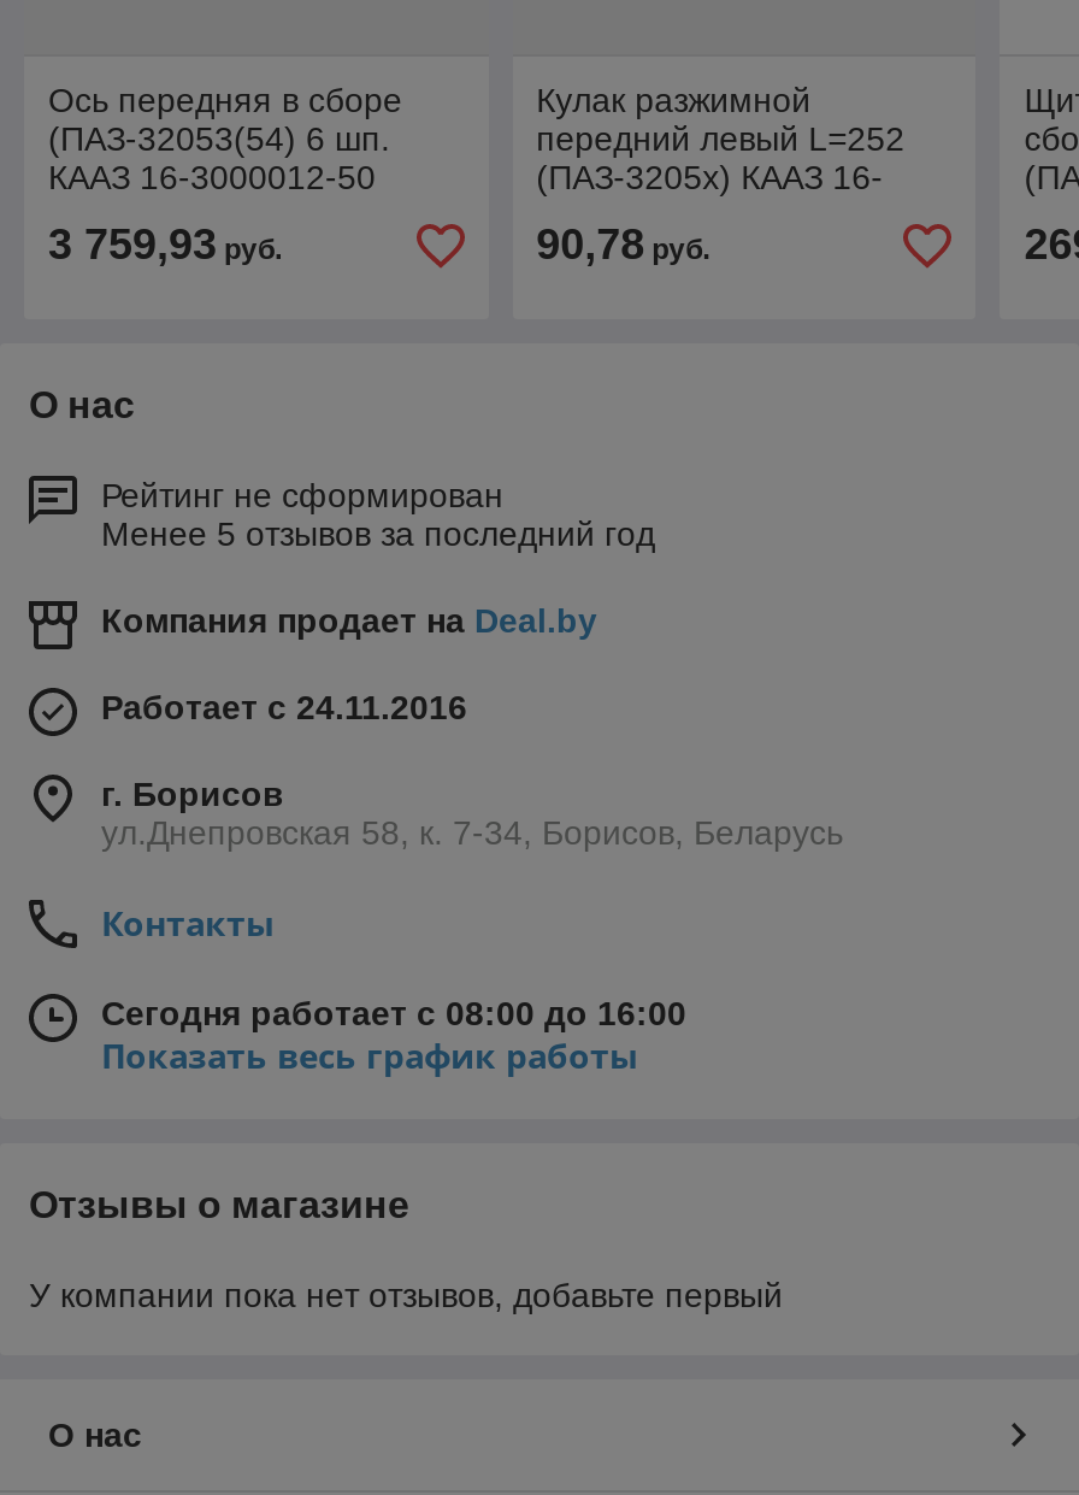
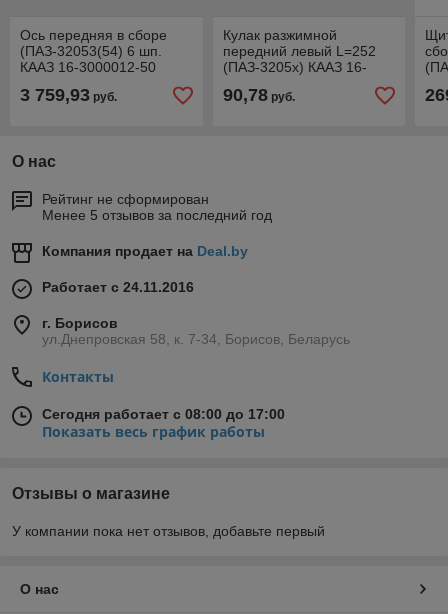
- Сегодня работает с 08:00 до 16:00
+ Сегодня работает с 08:00 до 17:00
